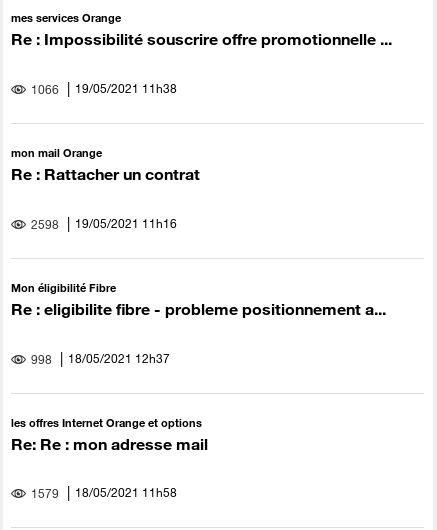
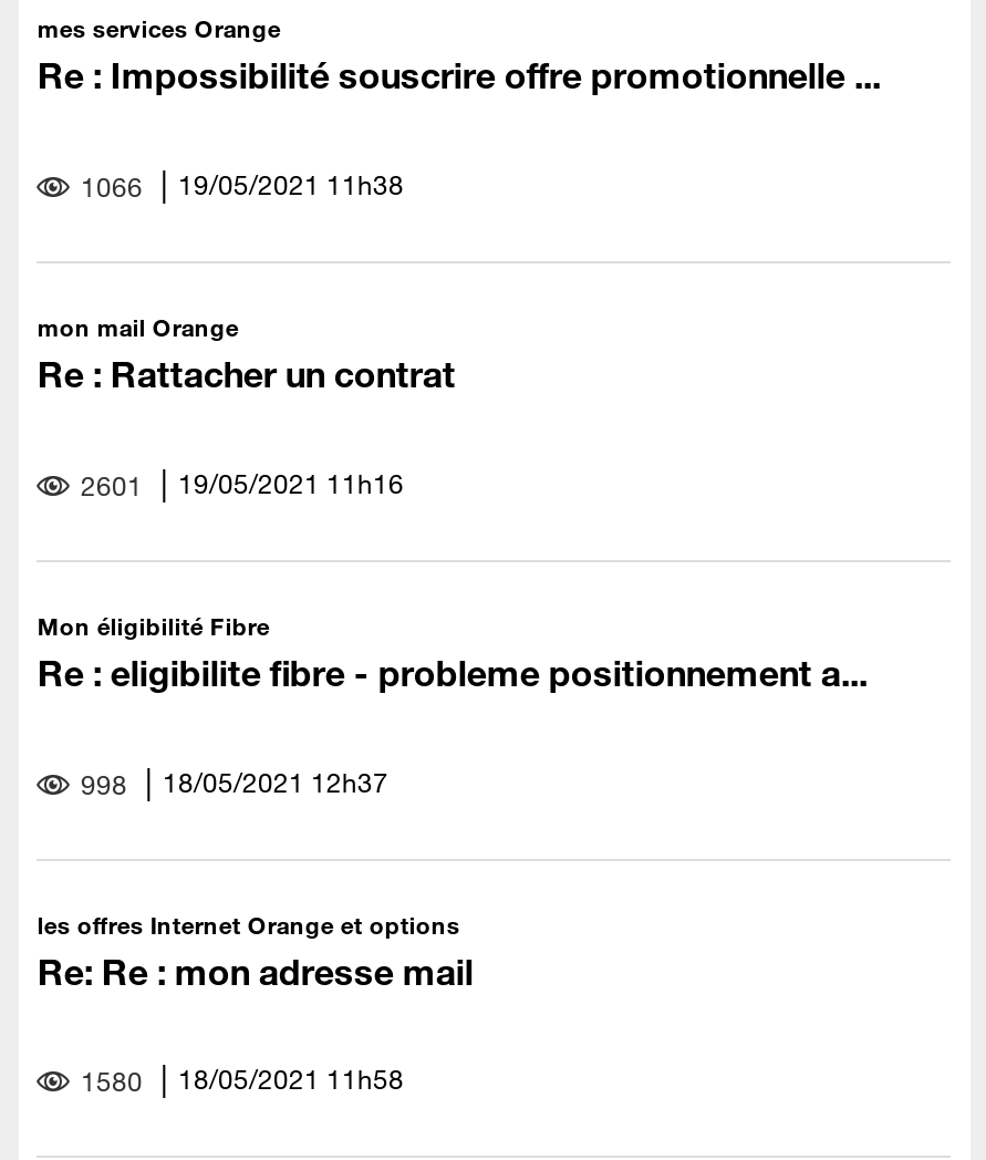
- 2598 19/05/2021 11h16
+ 2601 19/05/2021 11h16

- 1579 18/05/2021 11h58
+ 1580 18/05/2021 11h58
